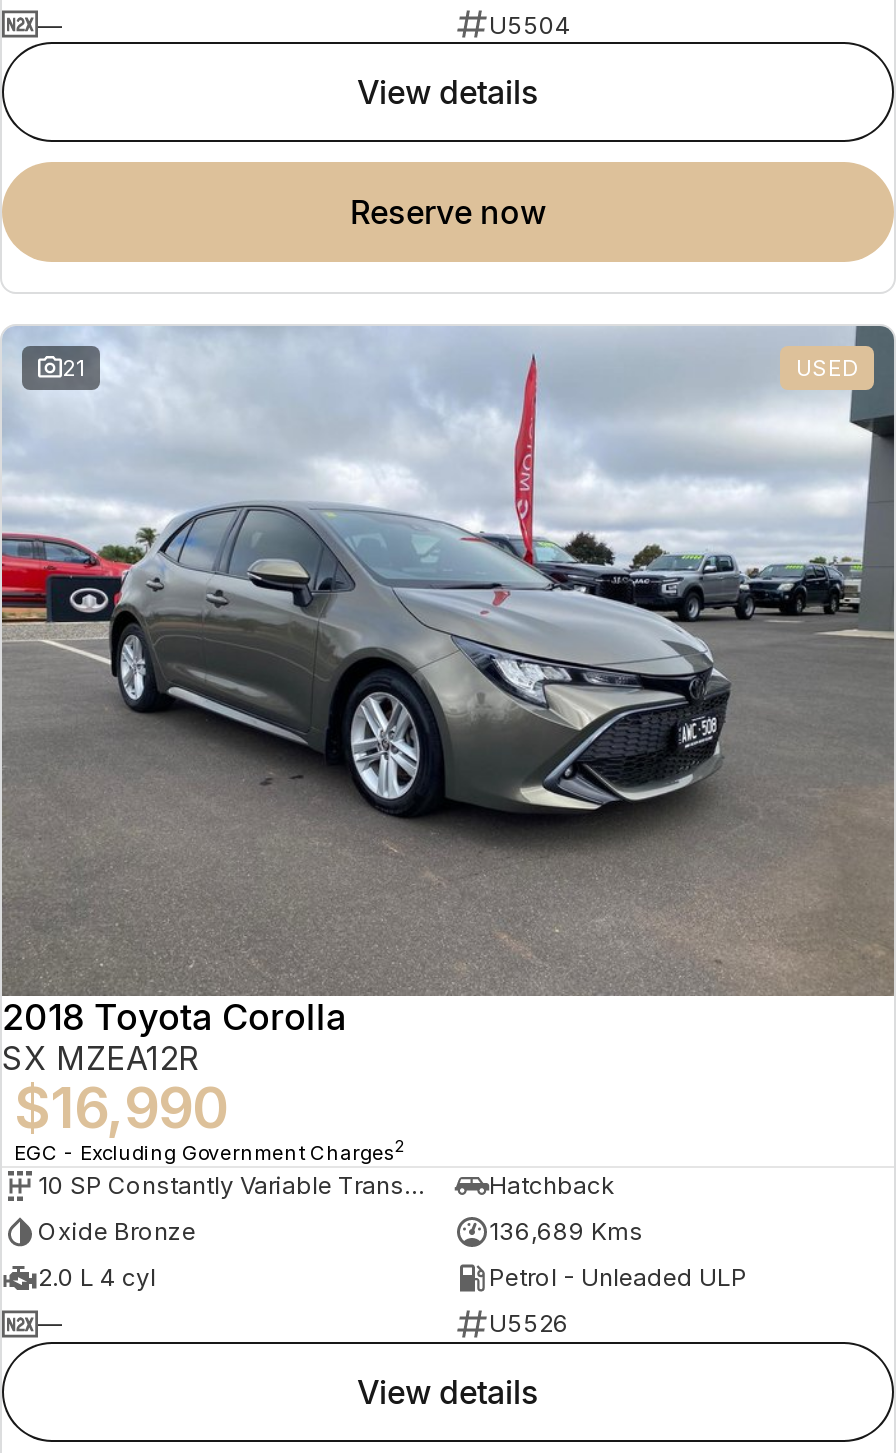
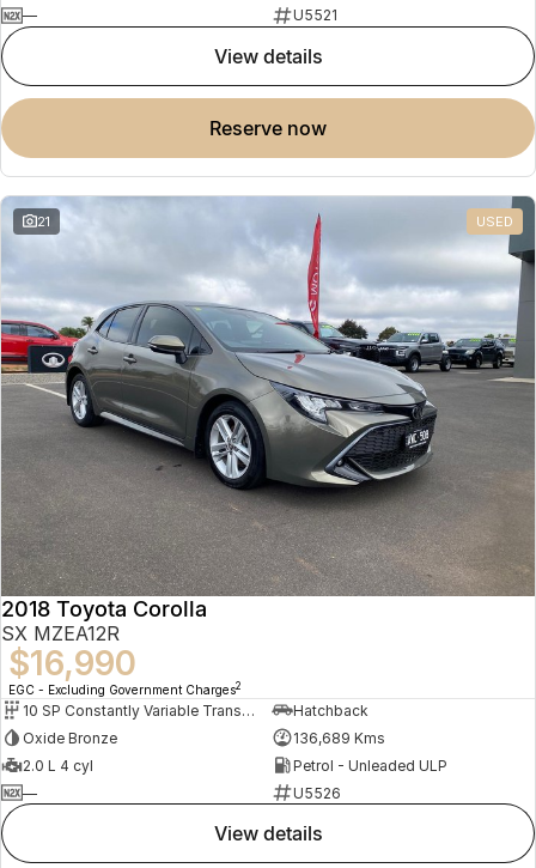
- U5504
+ U5521
